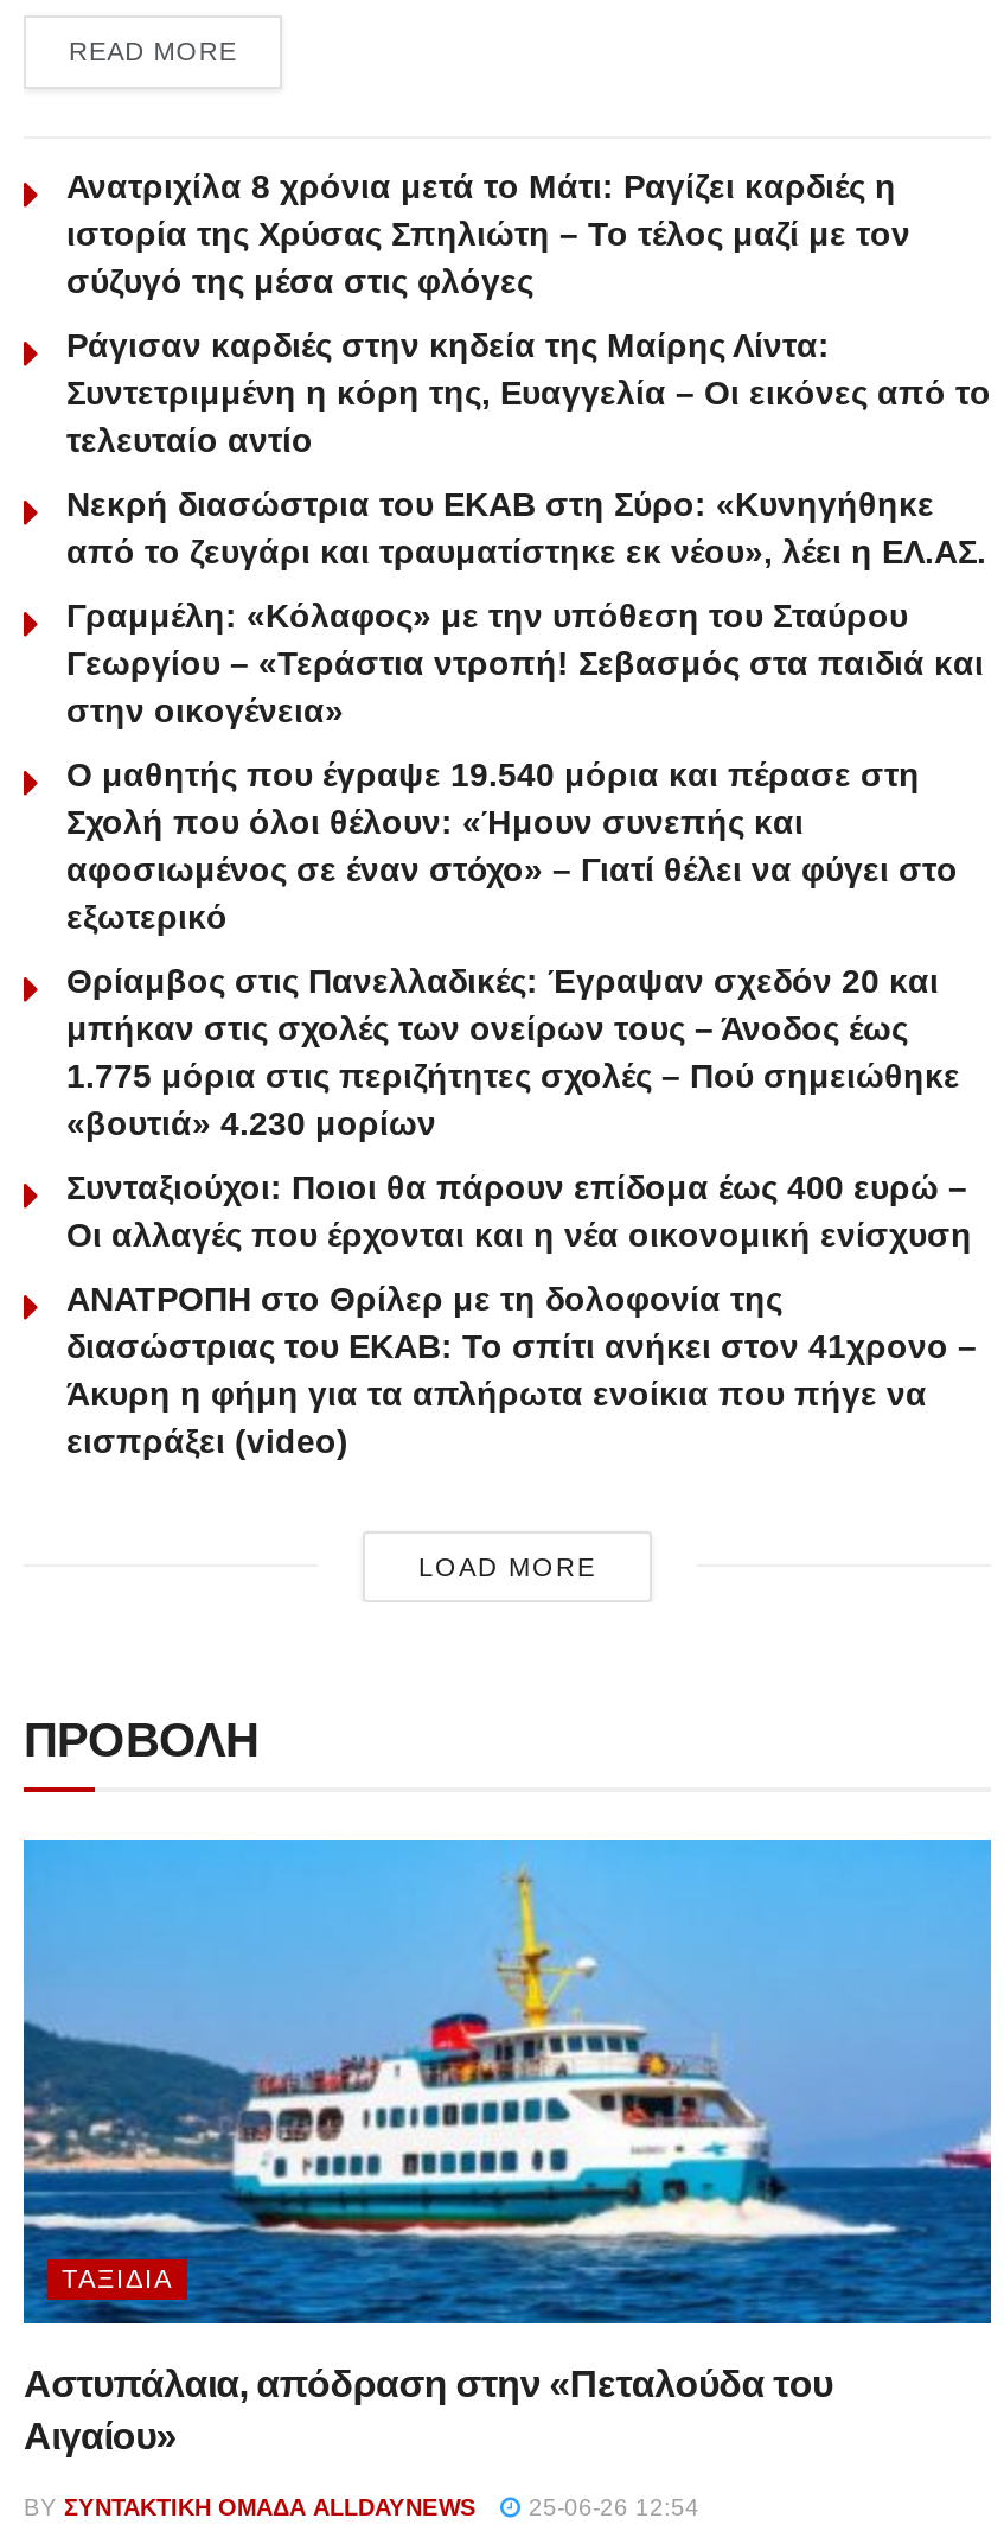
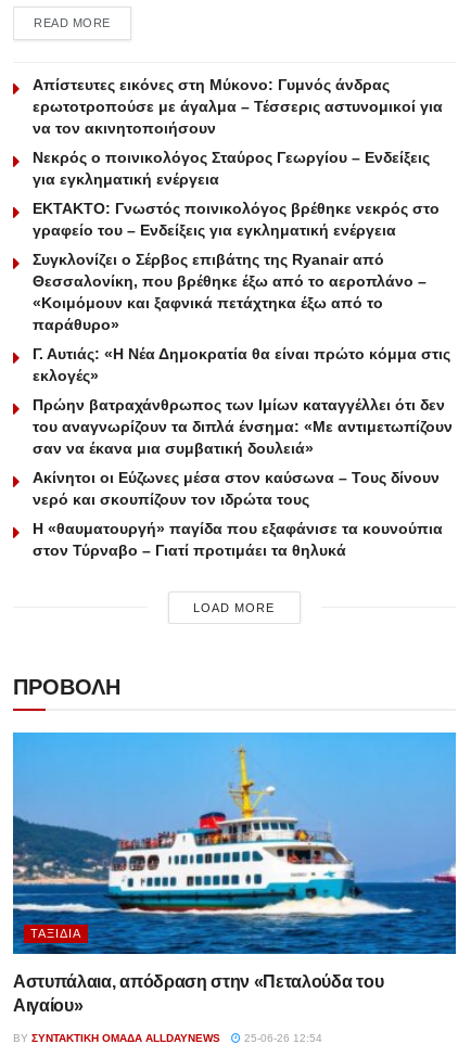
- Ανατριχίλα 8 χρόνια μετά το Μάτι: Ραγίζει καρδιές η
- ιστορία της Χρύσας Σπηλιώτη – Το τέλος μαζί με τον
- σύζυγό της μέσα στις φλόγες
+ Απίστευτες εικόνες στη Μύκονο: Γυμνός άνδρας
+ ερωτοτροπούσε με άγαλμα – Τέσσερις αστυνομικοί για
+ να τον ακινητοποιήσουν

- Ράγισαν καρδιές στην κηδεία της Μαίρης Λίντα:
- Συντετριμμένη η κόρη της, Ευαγγελία – Οι εικόνες από το
- τελευταίο αντίο
+ Νεκρός ο ποινικολόγος Σταύρος Γεωργίου – Ενδείξεις
+ για εγκληματική ενέργεια

- Νεκρή διασώστρια του ΕΚΑΒ στη Σύρο: «Κυνηγήθηκε
- από το ζευγάρι και τραυματίστηκε εκ νέου», λέει η ΕΛ.ΑΣ.
+ ΕΚΤΑΚΤΟ: Γνωστός ποινικολόγος βρέθηκε νεκρός στο
+ γραφείο του – Ενδείξεις για εγκληματική ενέργεια

- Γραμμέλη: «Κόλαφος» με την υπόθεση του Σταύρου
- Γεωργίου – «Τεράστια ντροπή! Σεβασμός στα παιδιά και
- στην οικογένεια»
+ Συγκλονίζει ο Σέρβος επιβάτης της Ryanair από
+ Θεσσαλονίκη, που βρέθηκε έξω από το αεροπλάνο –
+ «Κοιμόμουν και ξαφνικά πετάχτηκα έξω από το
+ παράθυρο»

- Ο μαθητής που έγραψε 19.540 μόρια και πέρασε στη
- Σχολή που όλοι θέλουν: «Ήμουν συνεπής και
- αφοσιωμένος σε έναν στόχο» – Γιατί θέλει να φύγει στο
- εξωτερικό
+ Γ. Αυτιάς: «Η Νέα Δημοκρατία θα είναι πρώτο κόμμα στις
+ εκλογές»

- Θρίαμβος στις Πανελλαδικές: Έγραψαν σχεδόν 20 και
- μπήκαν στις σχολές των ονείρων τους – Άνοδος έως
- 1.775 μόρια στις περιζήτητες σχολές – Πού σημειώθηκε
- «βουτιά» 4.230 μορίων
+ Πρώην βατραχάνθρωπος των Ιμίων καταγγέλλει ότι δεν
+ του αναγνωρίζουν τα διπλά ένσημα: «Με αντιμετωπίζουν
+ σαν να έκανα μια συμβατική δουλειά»

- Συνταξιούχοι: Ποιοι θα πάρουν επίδομα έως 400 ευρώ –
- Οι αλλαγές που έρχονται και η νέα οικονομική ενίσχυση
+ Ακίνητοι οι Εύζωνες μέσα στον καύσωνα – Τους δίνουν
+ νερό και σκουπίζουν τον ιδρώτα τους

- ΑΝΑΤΡΟΠΗ στο Θρίλερ με τη δολοφονία της
- διασώστριας του ΕΚΑΒ: Το σπίτι ανήκει στον 41χρονο –
- Άκυρη η φήμη για τα απλήρωτα ενοίκια που πήγε να
- εισπράξει (video)
+ Η «θαυματουργή» παγίδα που εξαφάνισε τα κουνούπια
+ στον Τύρναβο – Γιατί προτιμάει τα θηλυκά
